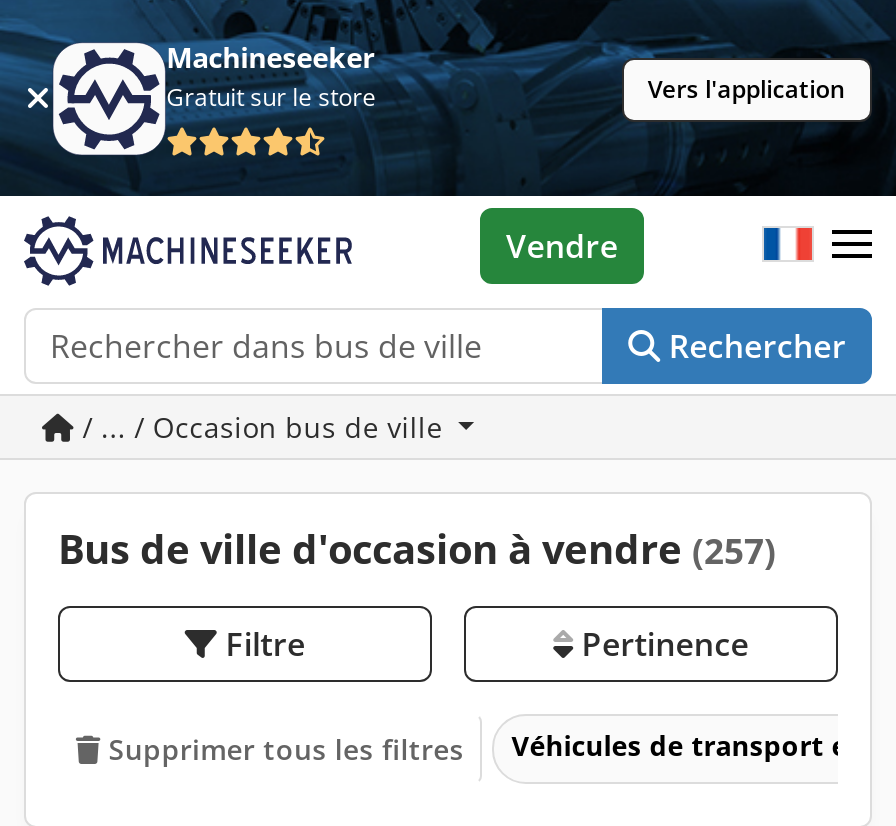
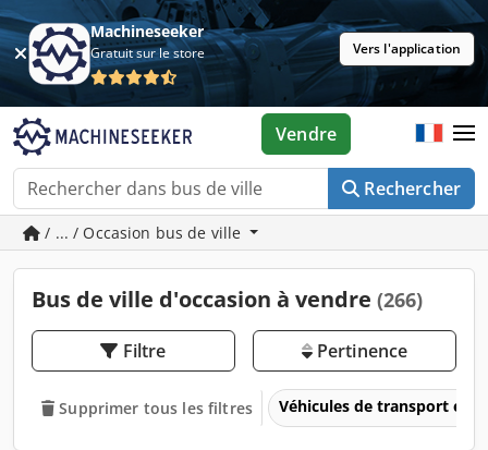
- Bus de ville d'occasion à vendre (257)
+ Bus de ville d'occasion à vendre (266)
